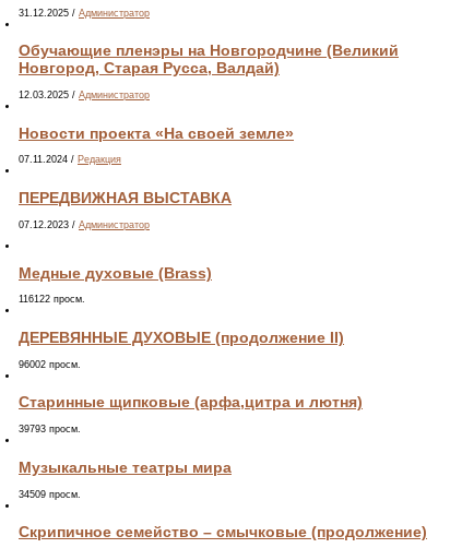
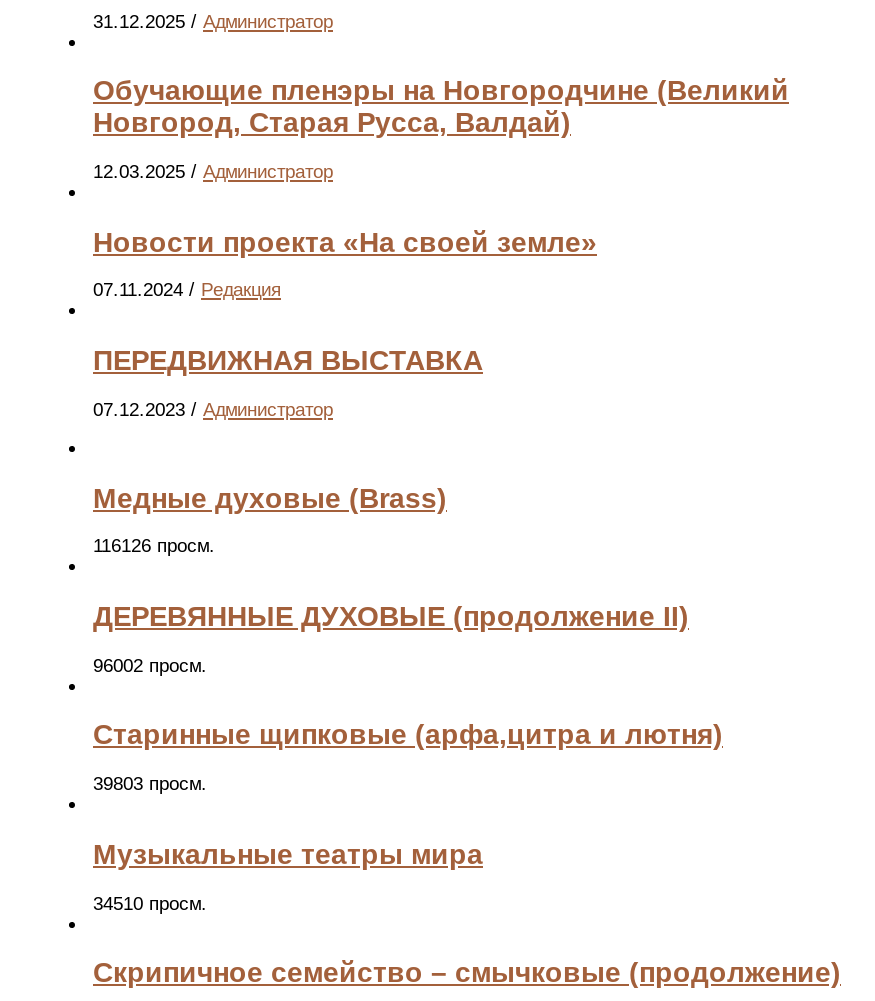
- 116122 просм.
+ 116126 просм.

- 39793 просм.
+ 39803 просм.

- 34509 просм.
+ 34510 просм.
